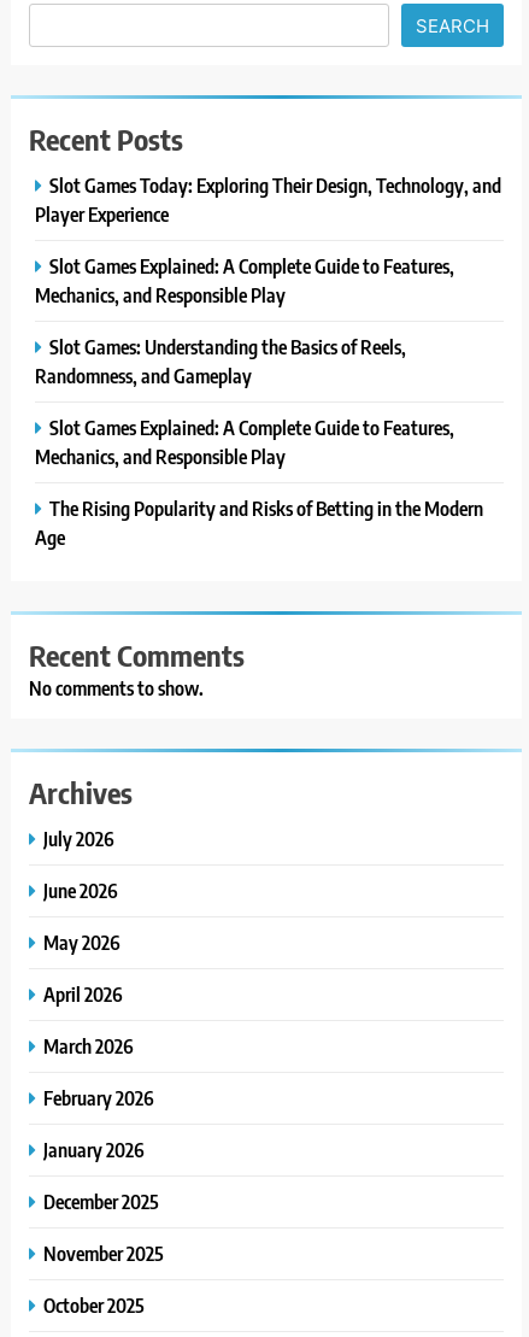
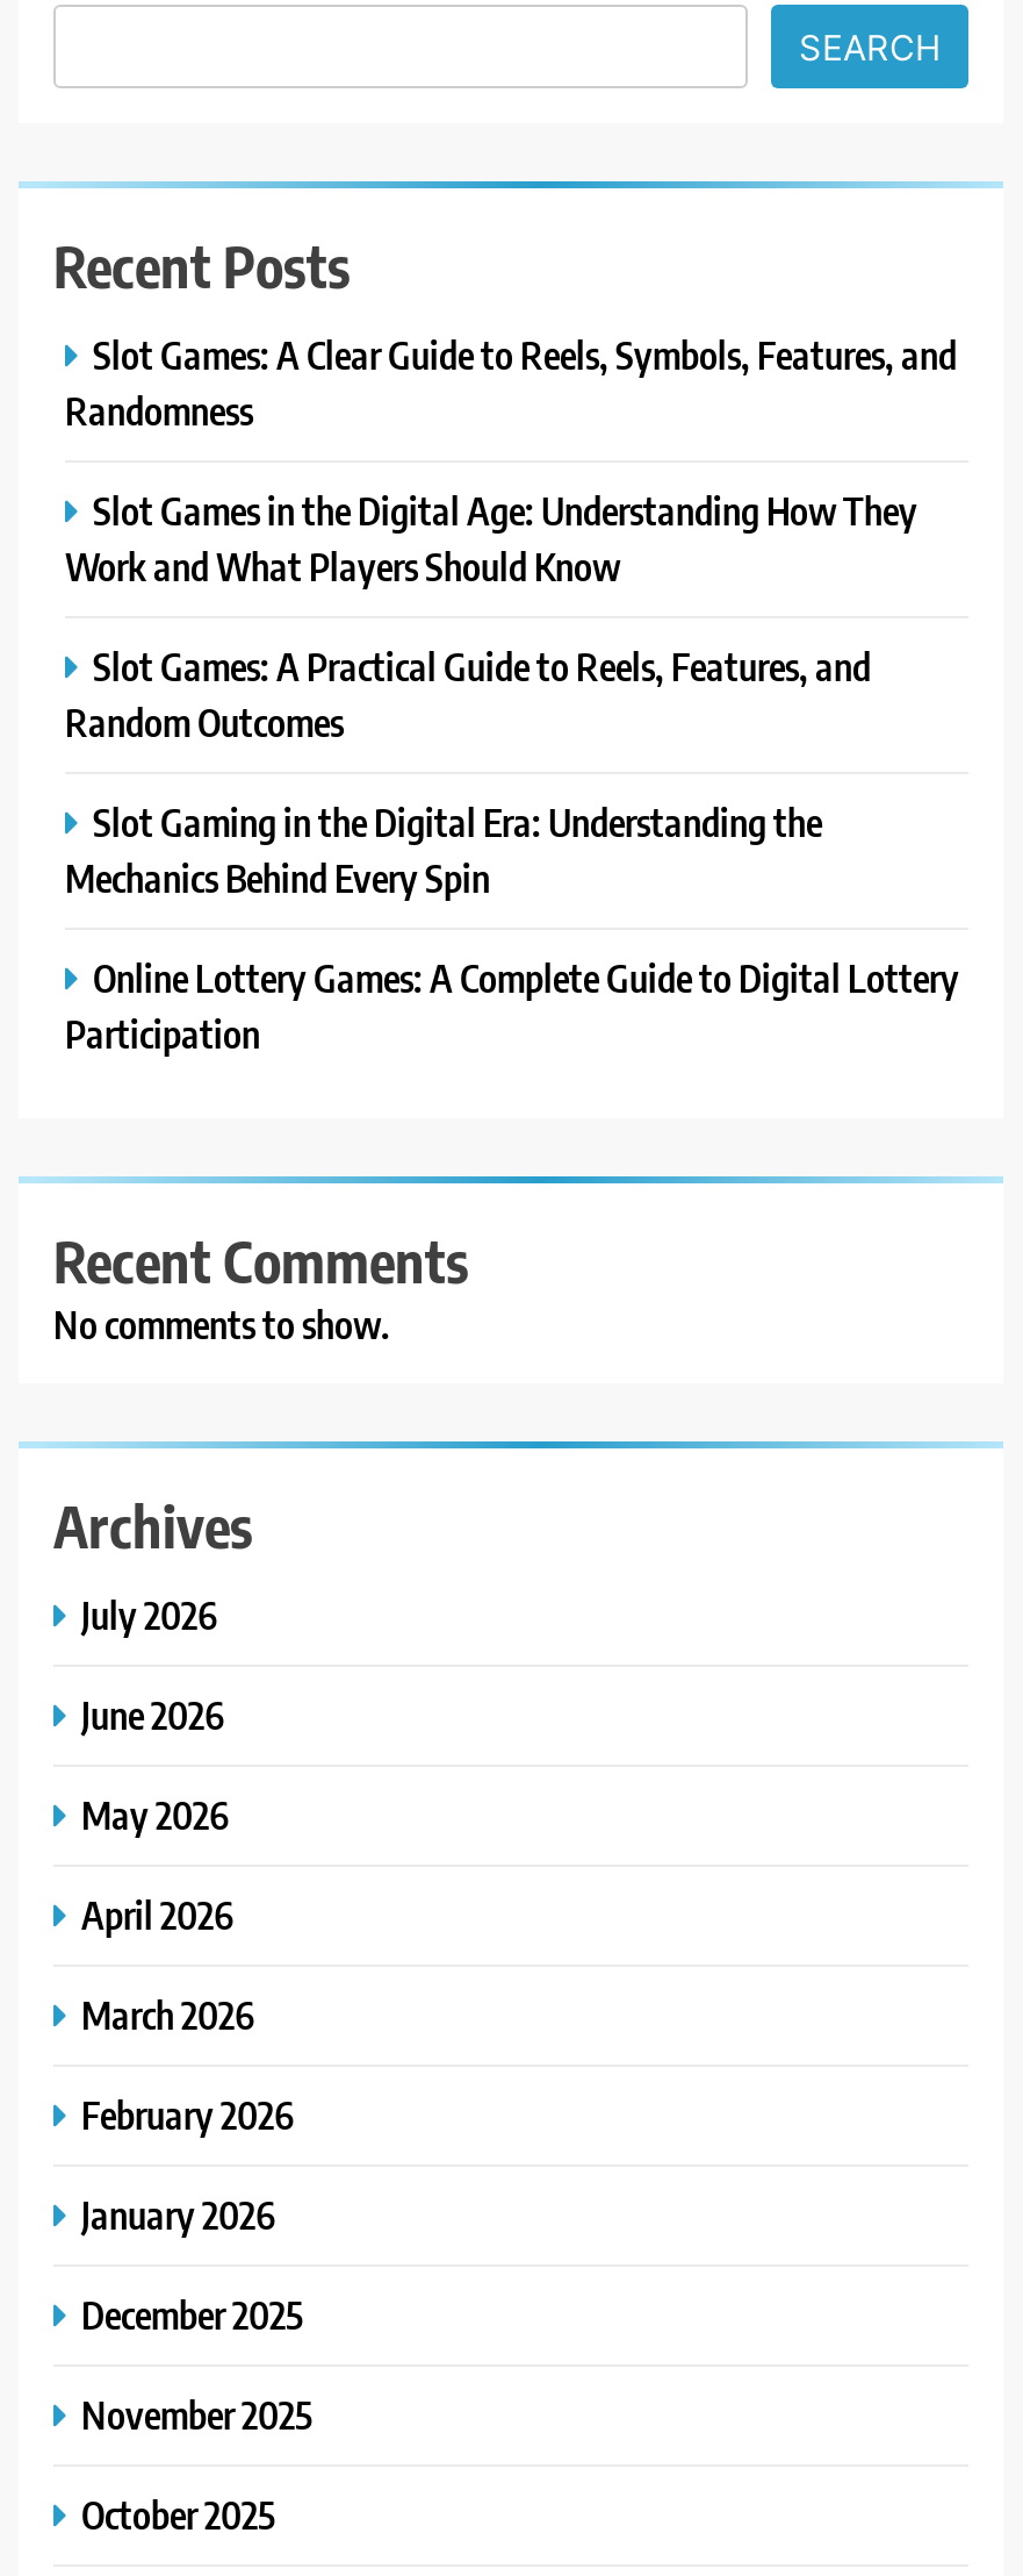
- Slot Games Today: Exploring Their Design, Technology, and
- Player Experience
+ Slot Games: A Clear Guide to Reels, Symbols, Features, and
+ Randomness

- Slot Games Explained: A Complete Guide to Features,
- Mechanics, and Responsible Play
+ Slot Games in the Digital Age: Understanding How They
+ Work and What Players Should Know

- Slot Games: Understanding the Basics of Reels,
- Randomness, and Gameplay
+ Slot Games: A Practical Guide to Reels, Features, and
+ Random Outcomes

- Slot Games Explained: A Complete Guide to Features,
- Mechanics, and Responsible Play
+ Slot Gaming in the Digital Era: Understanding the
+ Mechanics Behind Every Spin

- The Rising Popularity and Risks of Betting in the Modern
- Age
+ Online Lottery Games: A Complete Guide to Digital Lottery
+ Participation
